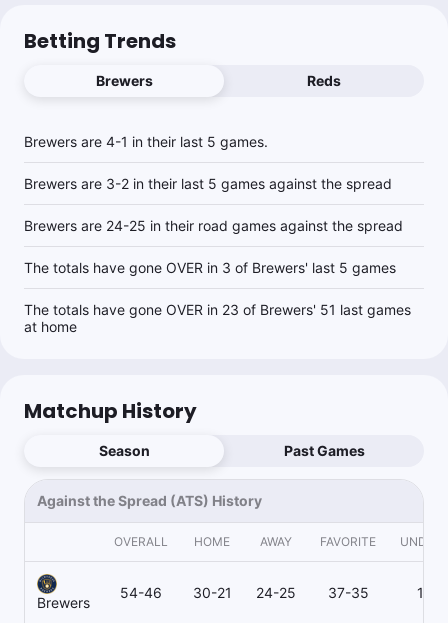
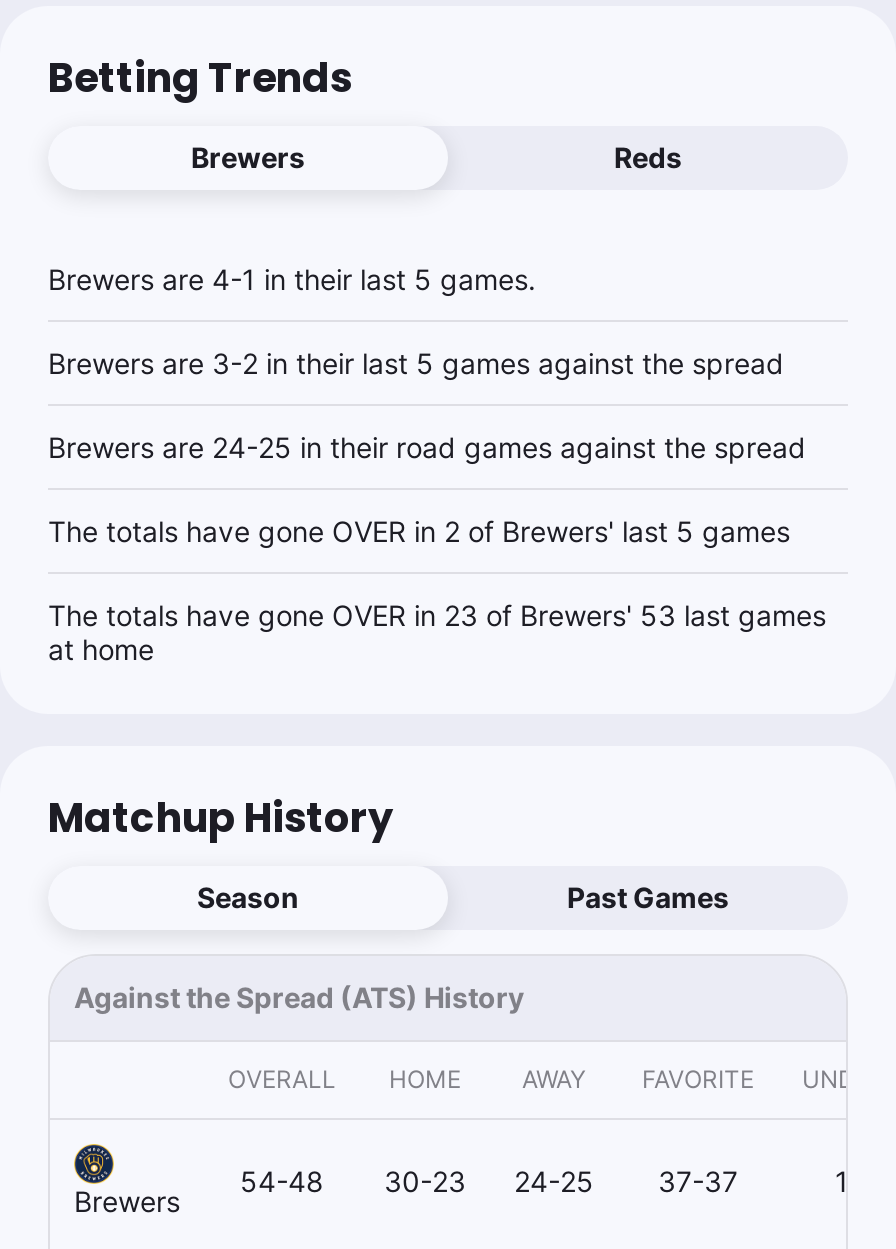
- The totals have gone OVER in 3 of Brewers' last 5 games
+ The totals have gone OVER in 2 of Brewers' last 5 games

- The totals have gone OVER in 23 of Brewers' 51 last games
+ The totals have gone OVER in 23 of Brewers' 53 last games

- 54-46
+ 54-48

- 30-21
+ 30-23

- 37-35
+ 37-37
